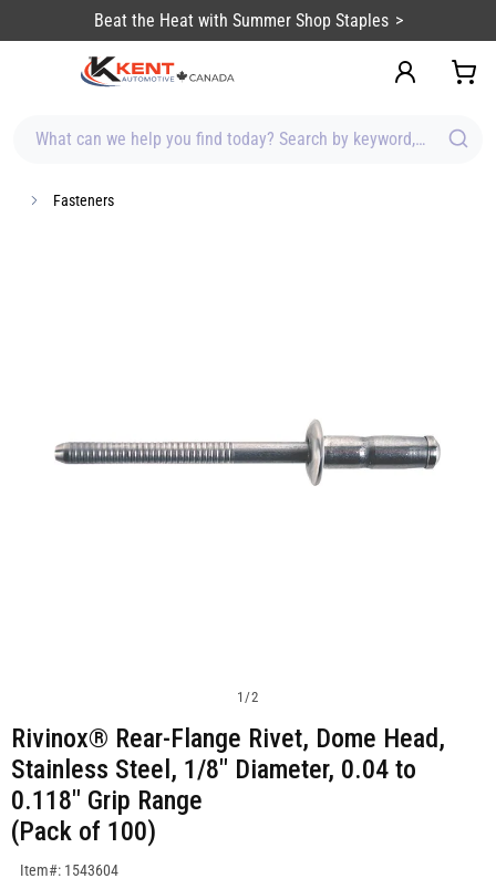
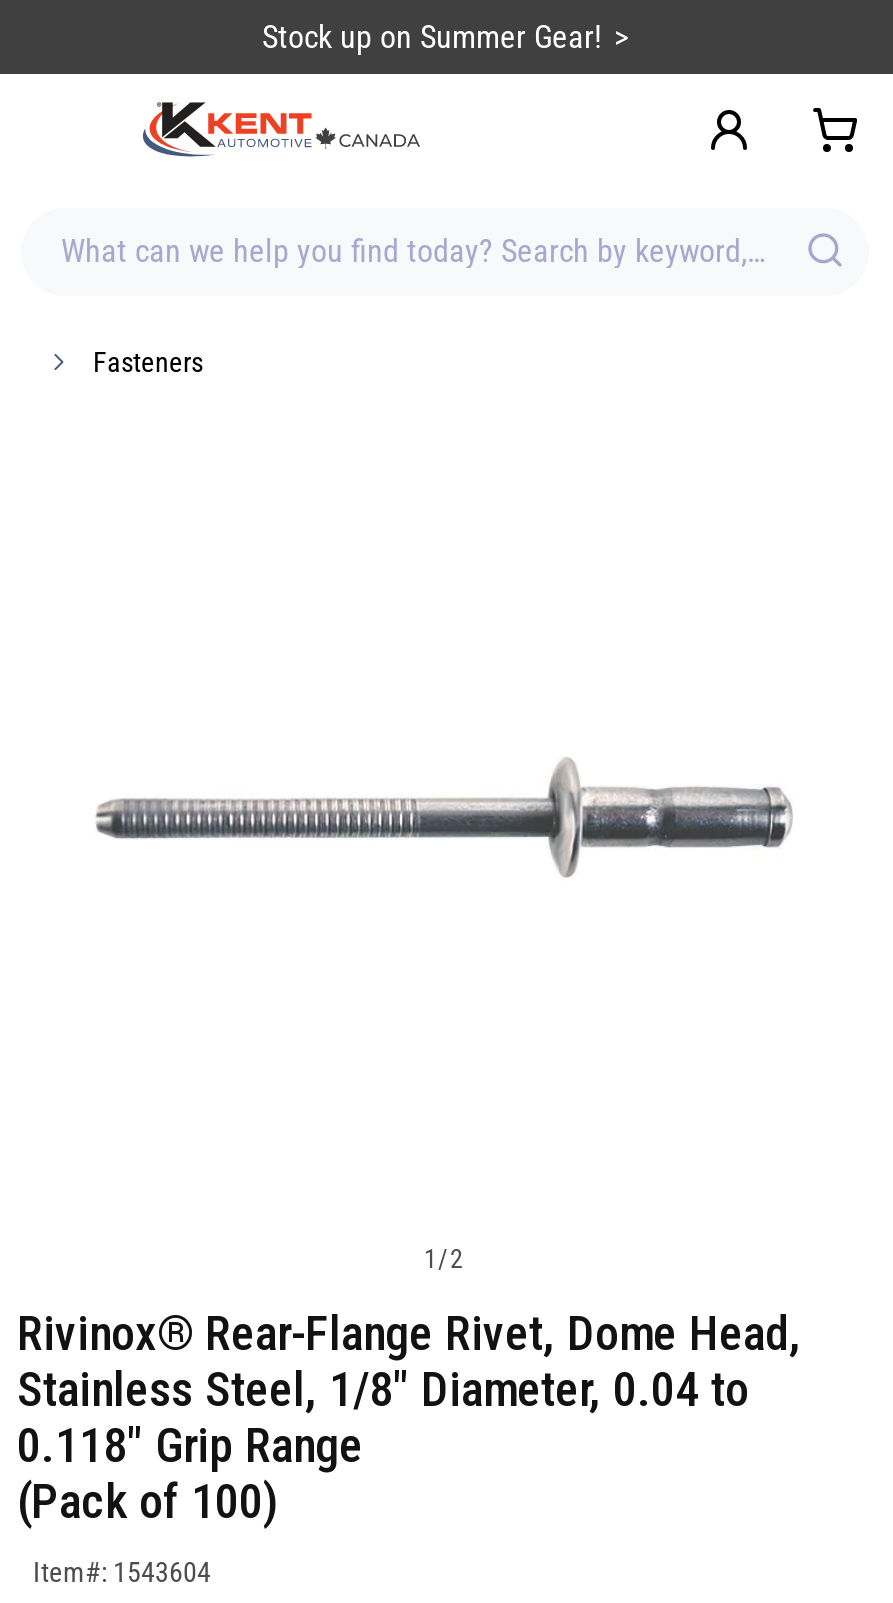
- Beat the Heat with Summer Shop Staples
+ Stock up on Summer Gear!
